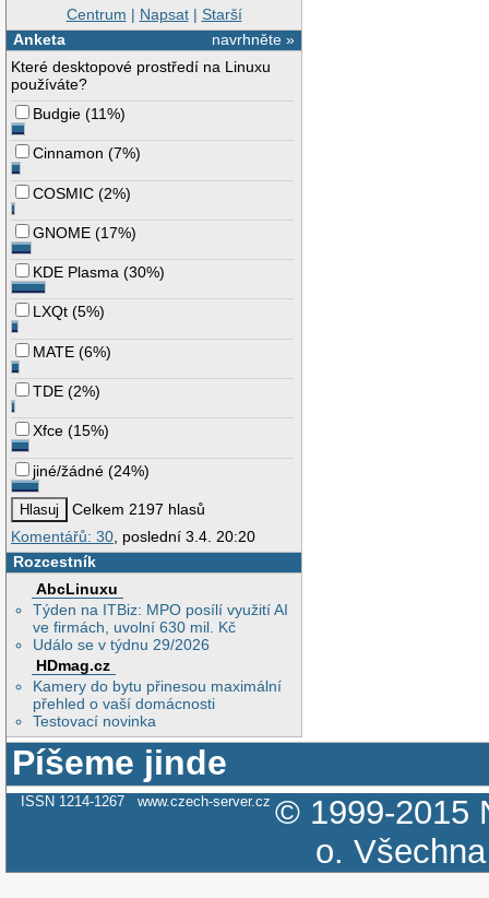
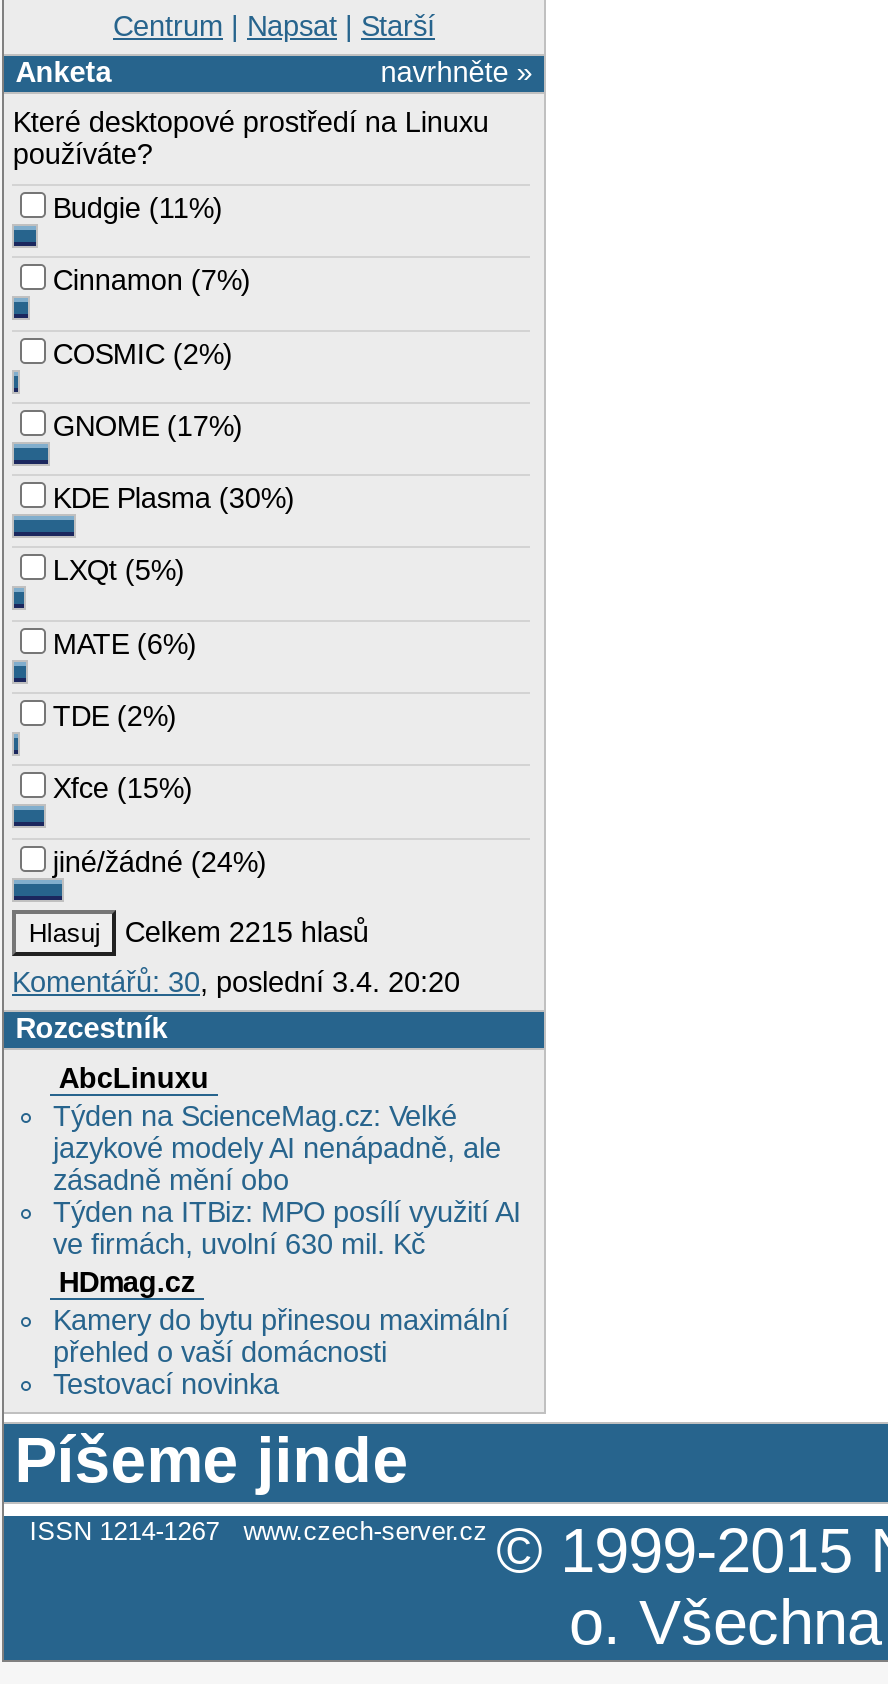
- Celkem 2197 hlasů
+ Celkem 2215 hlasů

+ Týden na ScienceMag.cz: Velké
+ jazykové modely AI nenápadně, ale
+ zásadně mění obo

moved down: Týden na ITBiz: MPO posílí využití AI | ve firmách, uvolní 630 mil. Kč

- Událo se v týdnu 29/2026
